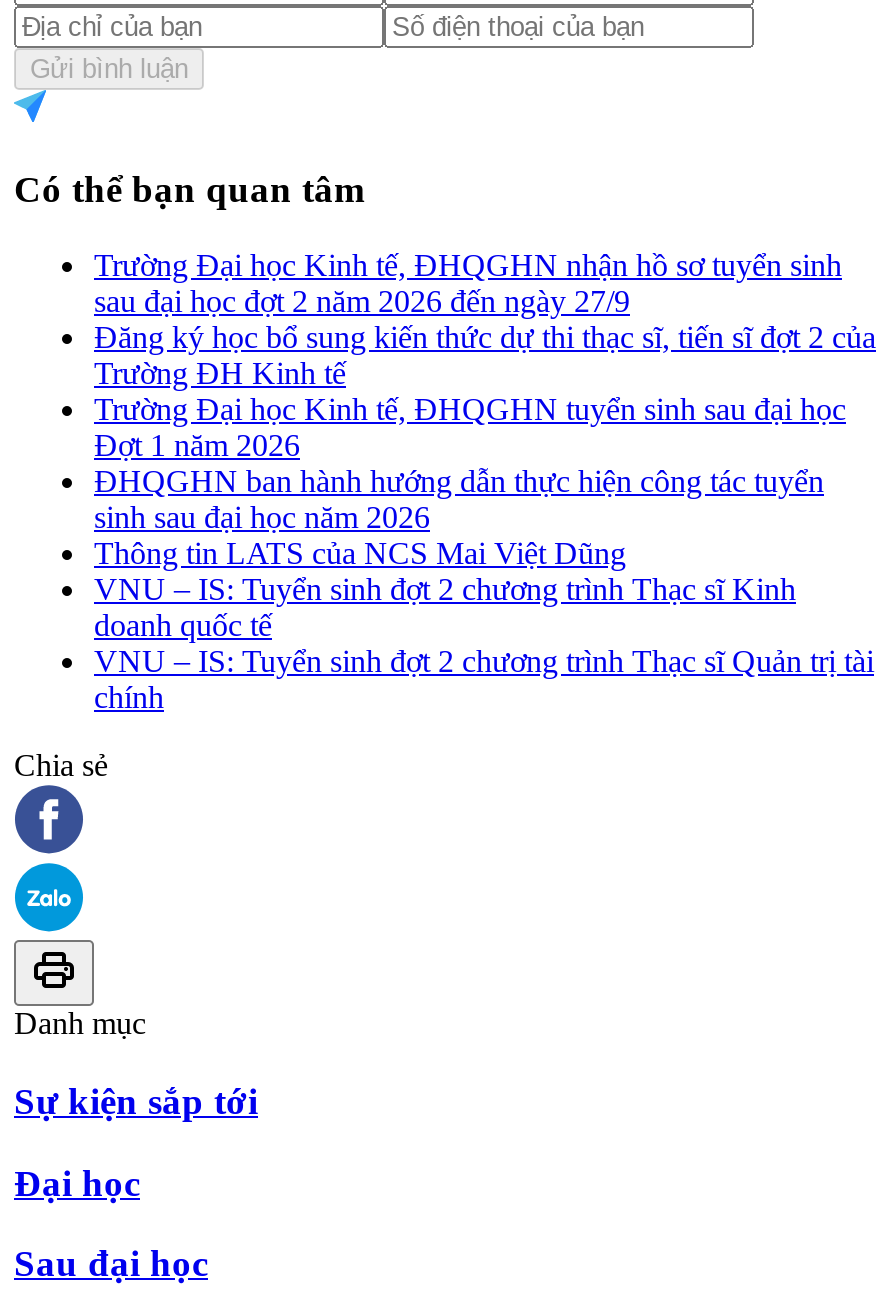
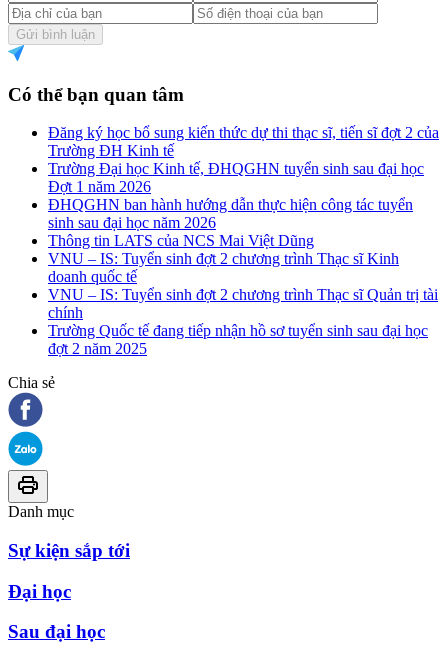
- Trường Đại học Kinh tế, ĐHQGHN nhận hồ sơ tuyển sinh
- sau đại học đợt 2 năm 2026 đến ngày 27/9

moved up: Đăng ký học bổ sung kiến thức dự thi thạc sĩ, tiến sĩ đợt 2 của | Trường ĐH Kinh tế | Trường Đại học Kinh tế, ĐHQGHN tuyển sinh sau đại học | ... | VNU – IS: Tuyển sinh đợt 2 chương trình Thạc sĩ Quản trị tài | chính

+ Trường Quốc tế đang tiếp nhận hồ sơ tuyển sinh sau đại học
+ đợt 2 năm 2025
